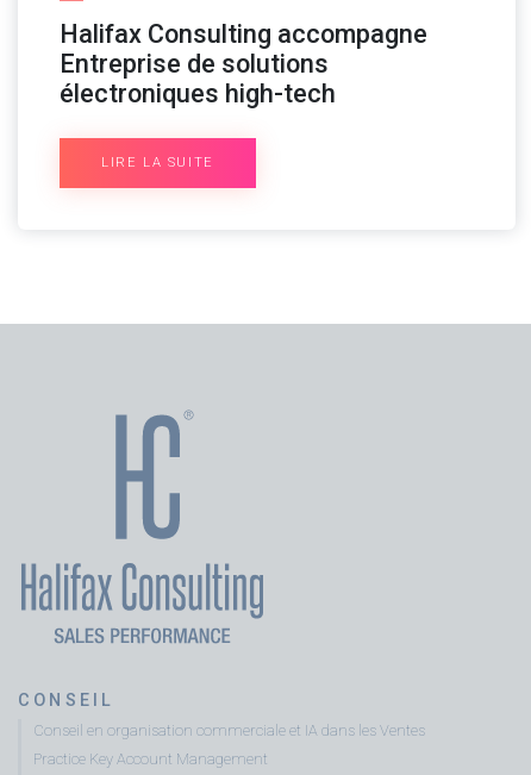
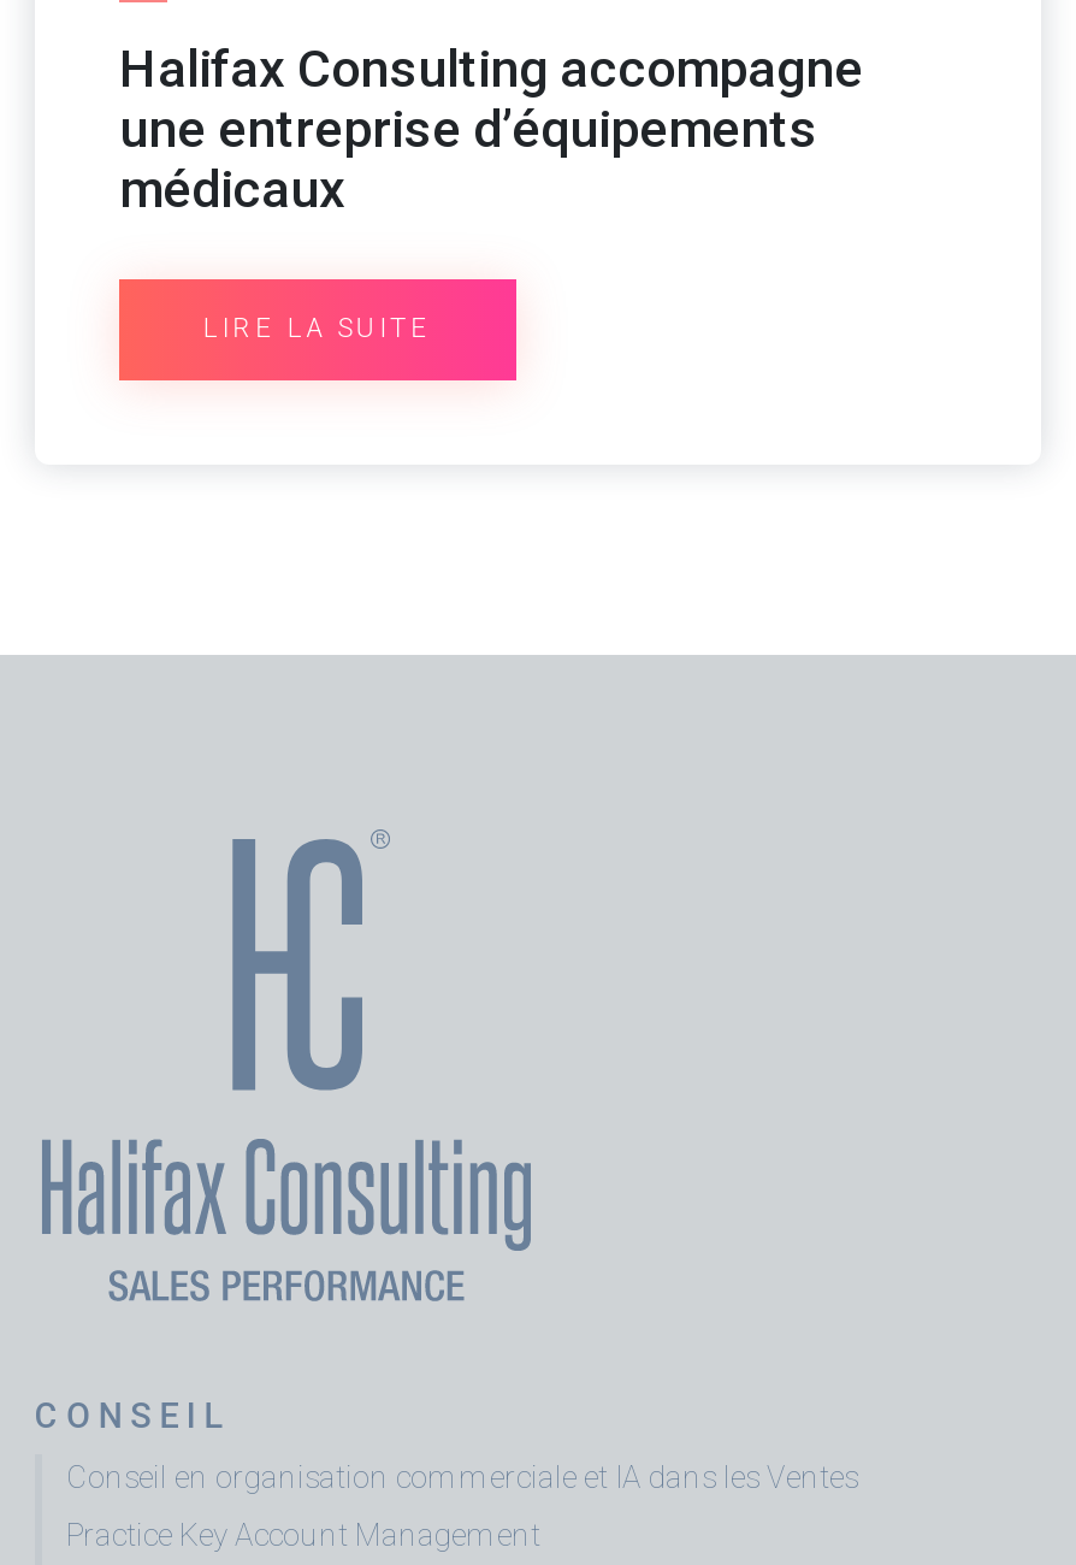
- Entreprise de solutions
- électroniques high-tech
+ une entreprise d’équipements
+ médicaux
